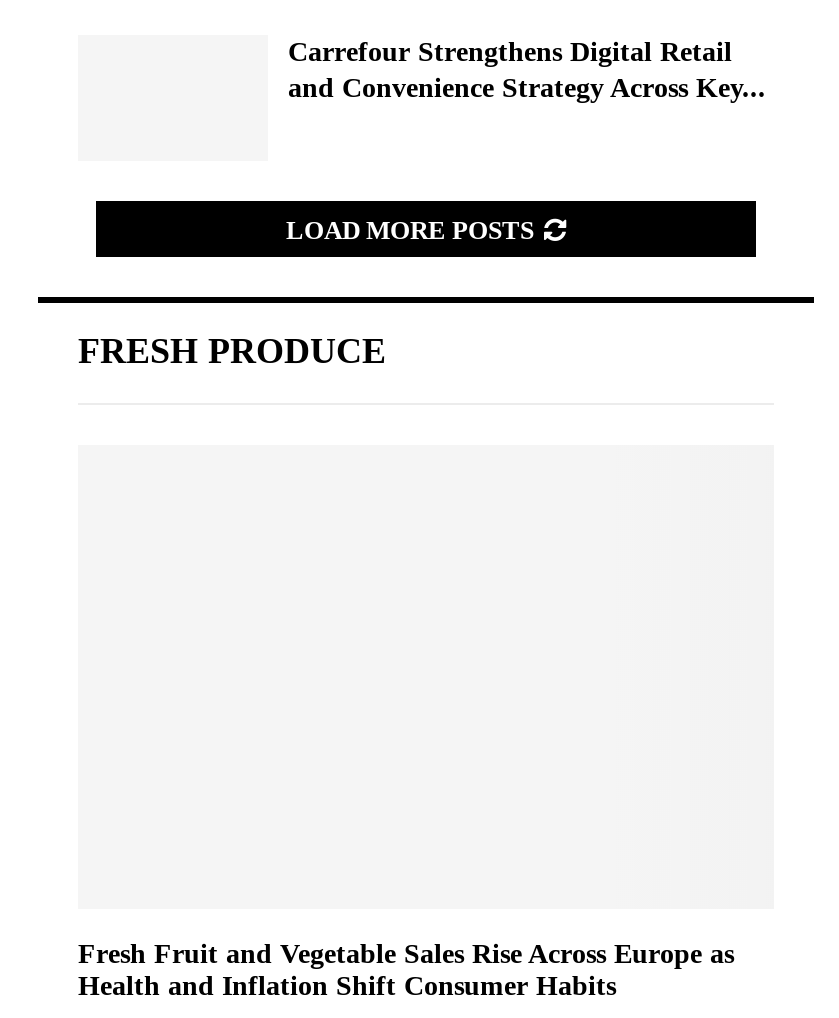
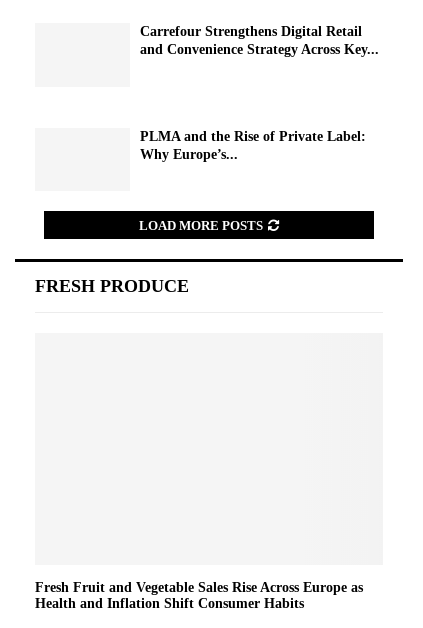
+ PLMA and the Rise of Private Label:
+ Why Europe’s...
